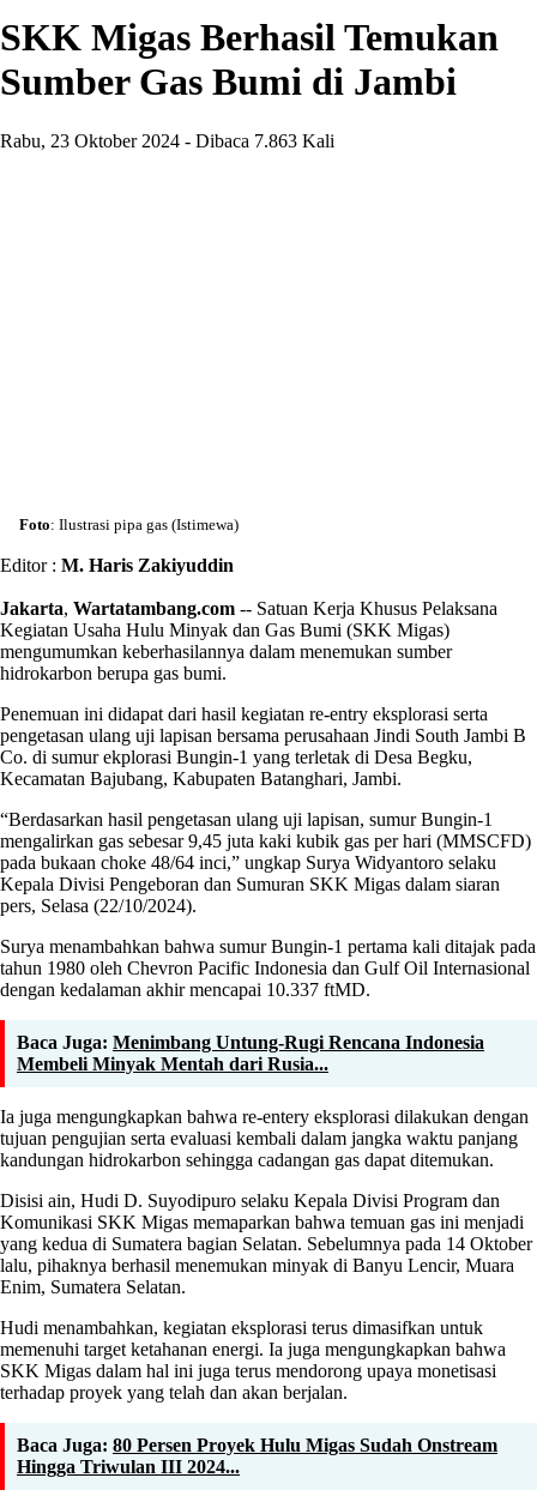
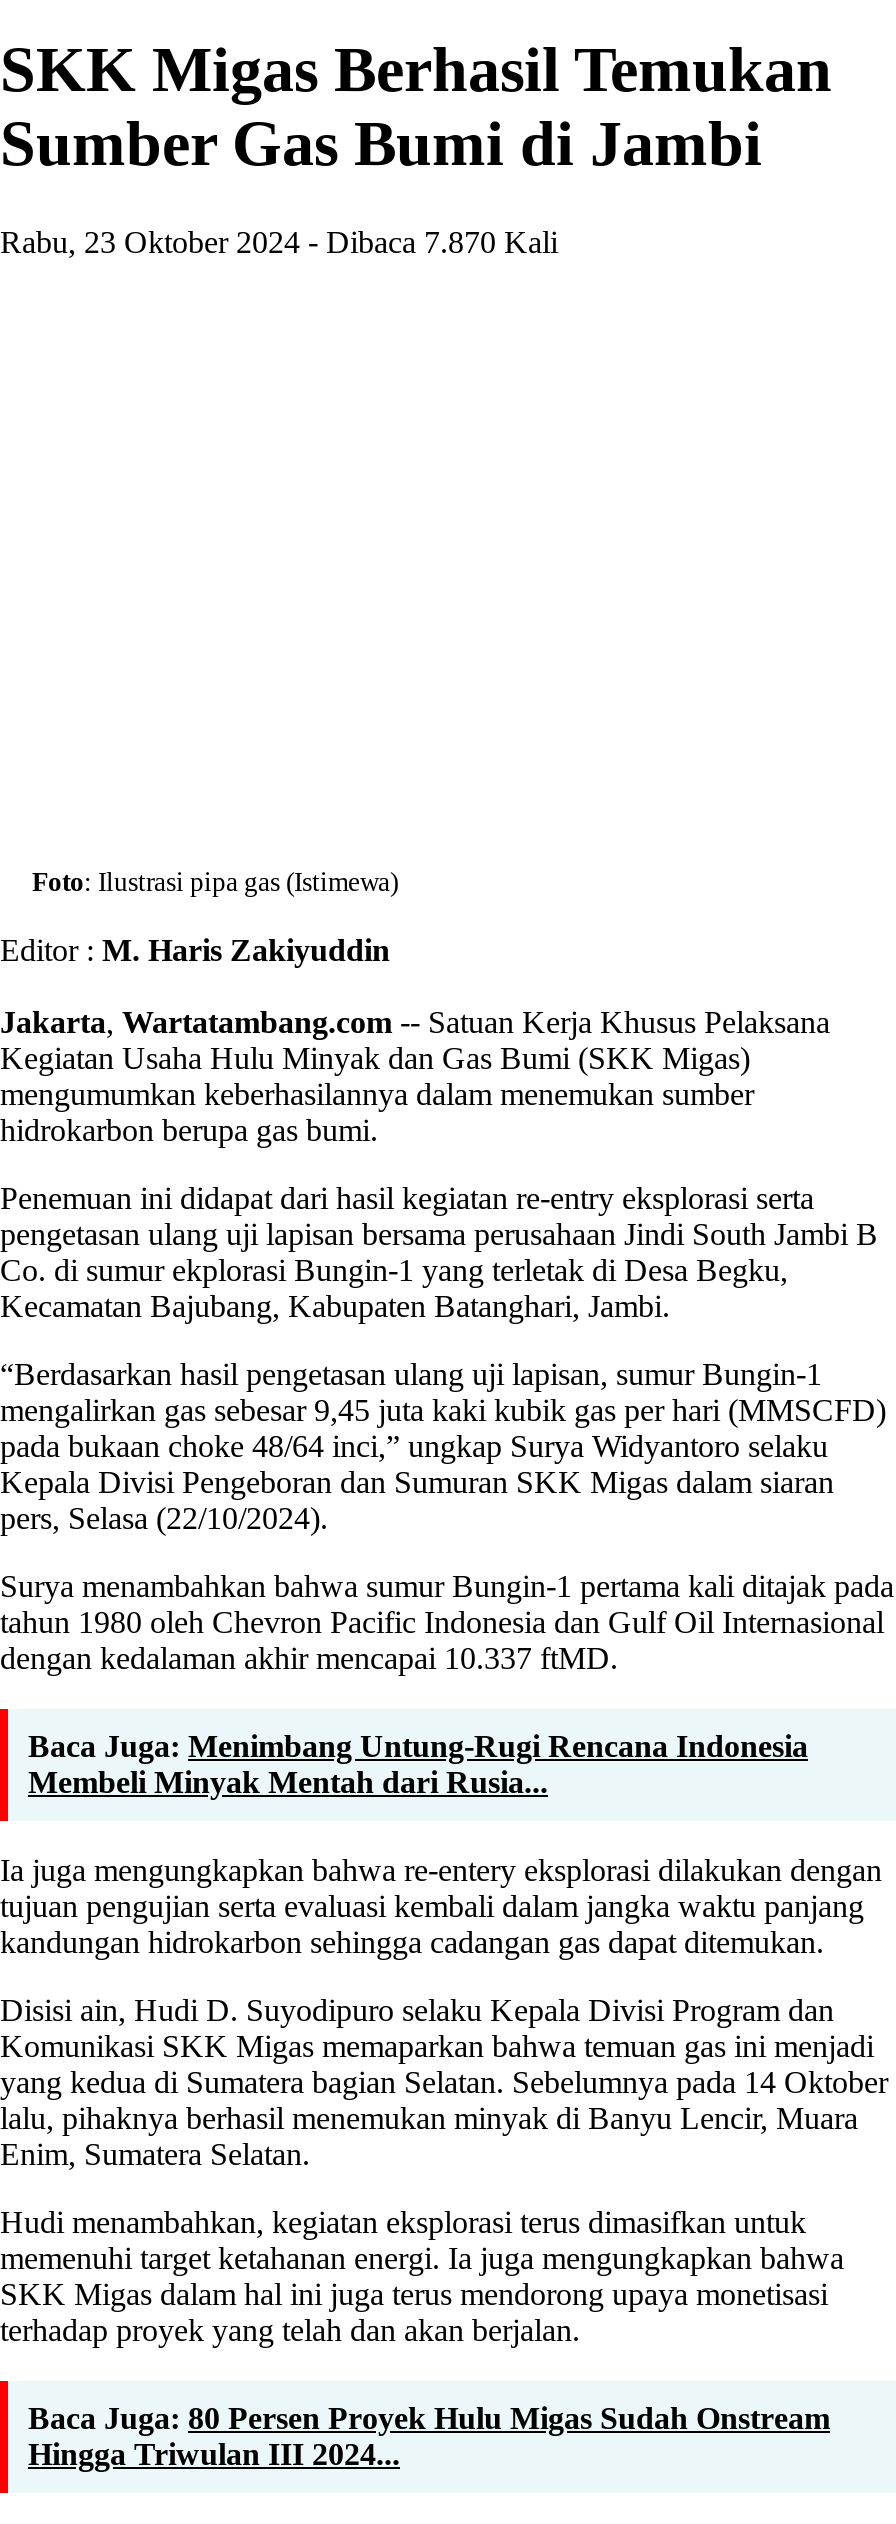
- Rabu, 23 Oktober 2024 - Dibaca 7.863 Kali
+ Rabu, 23 Oktober 2024 - Dibaca 7.870 Kali
